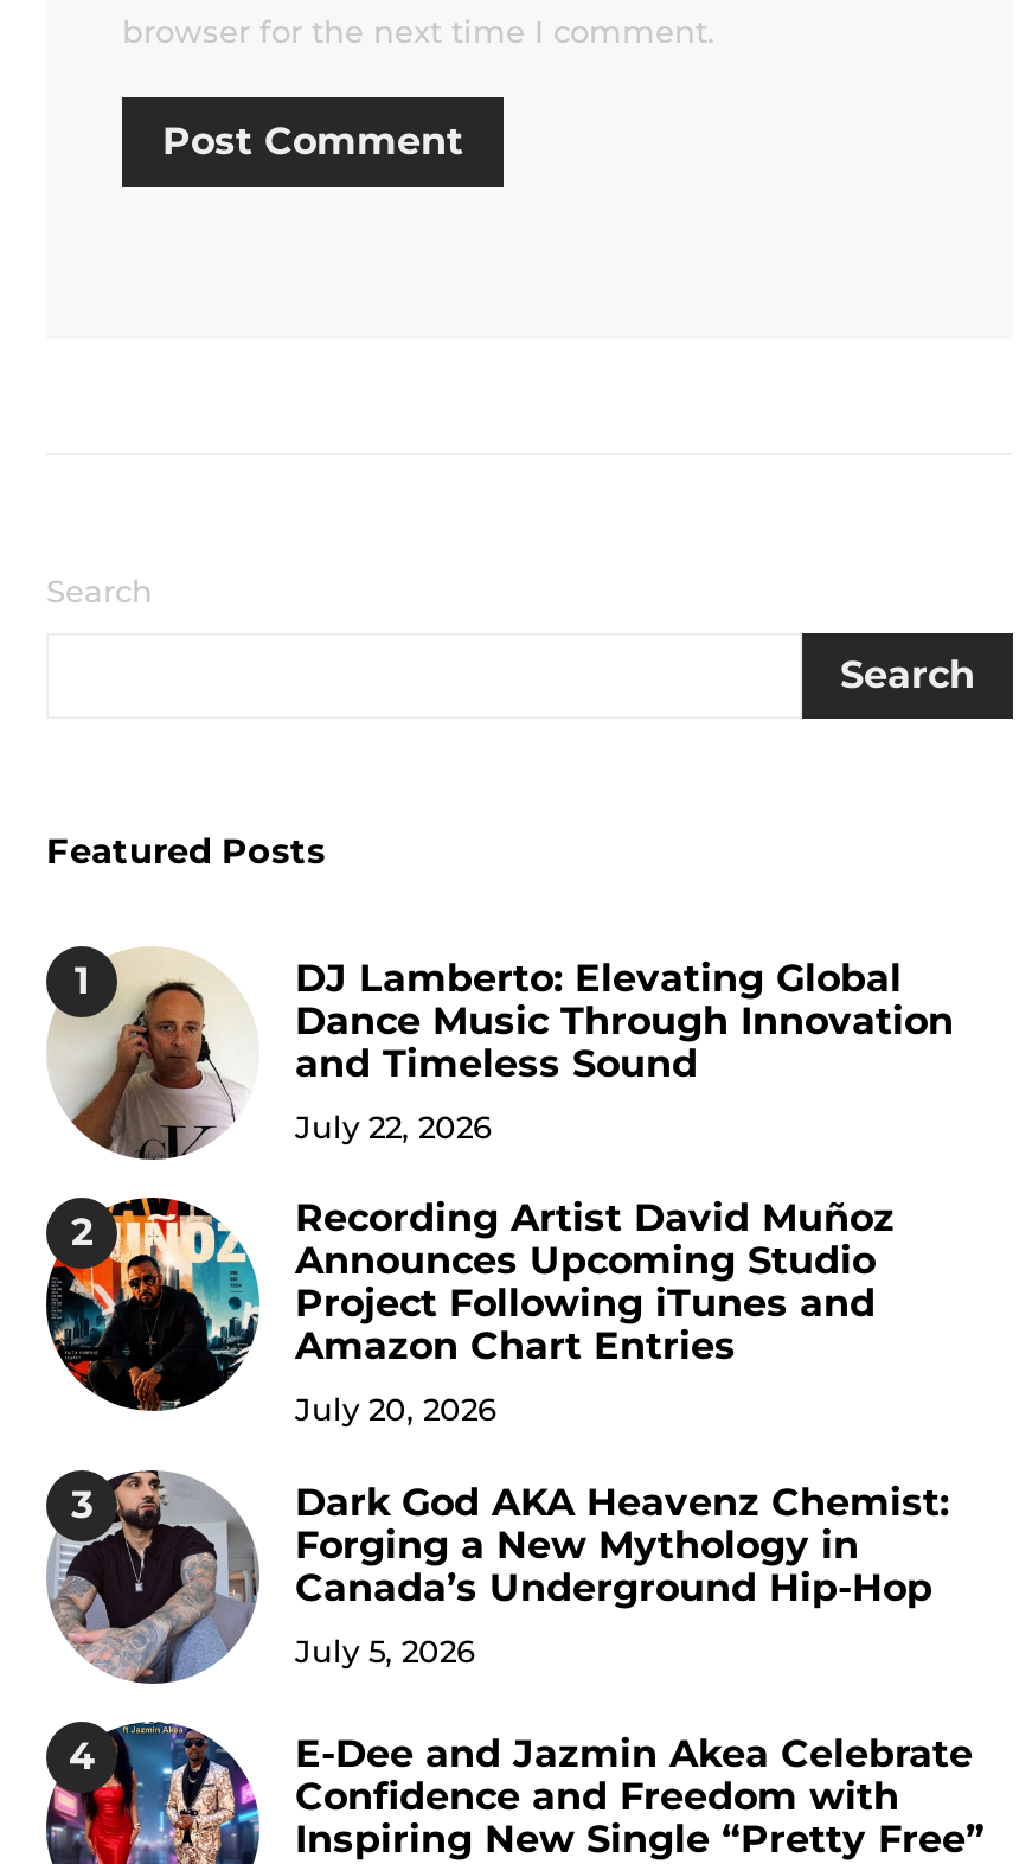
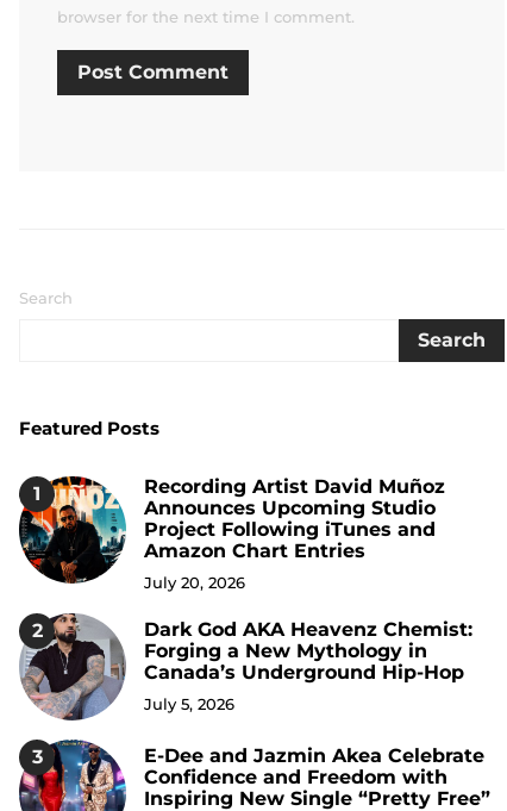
- [image]
- DJ Lamberto: Elevating Global
- Dance Music Through Innovation
- and Timeless Sound
- July 22, 2026
- 2

- 3
+ 2

- 4
+ 3
